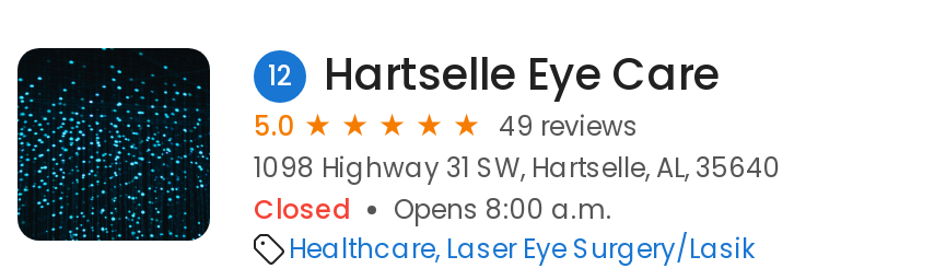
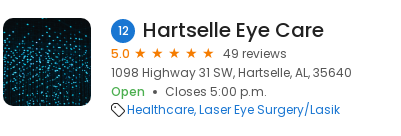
- Closed
- Opens 8:00 a.m.
+ Open
+ Closes 5:00 p.m.
